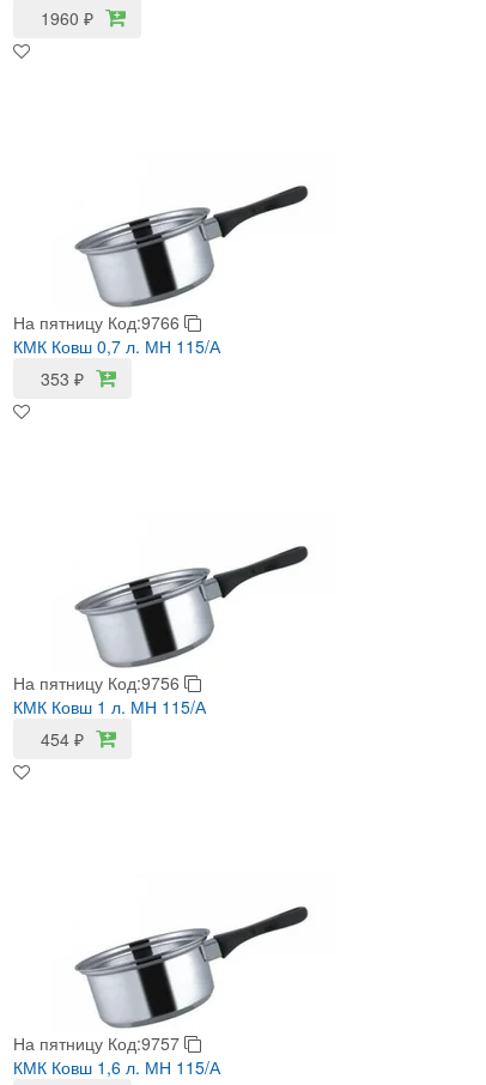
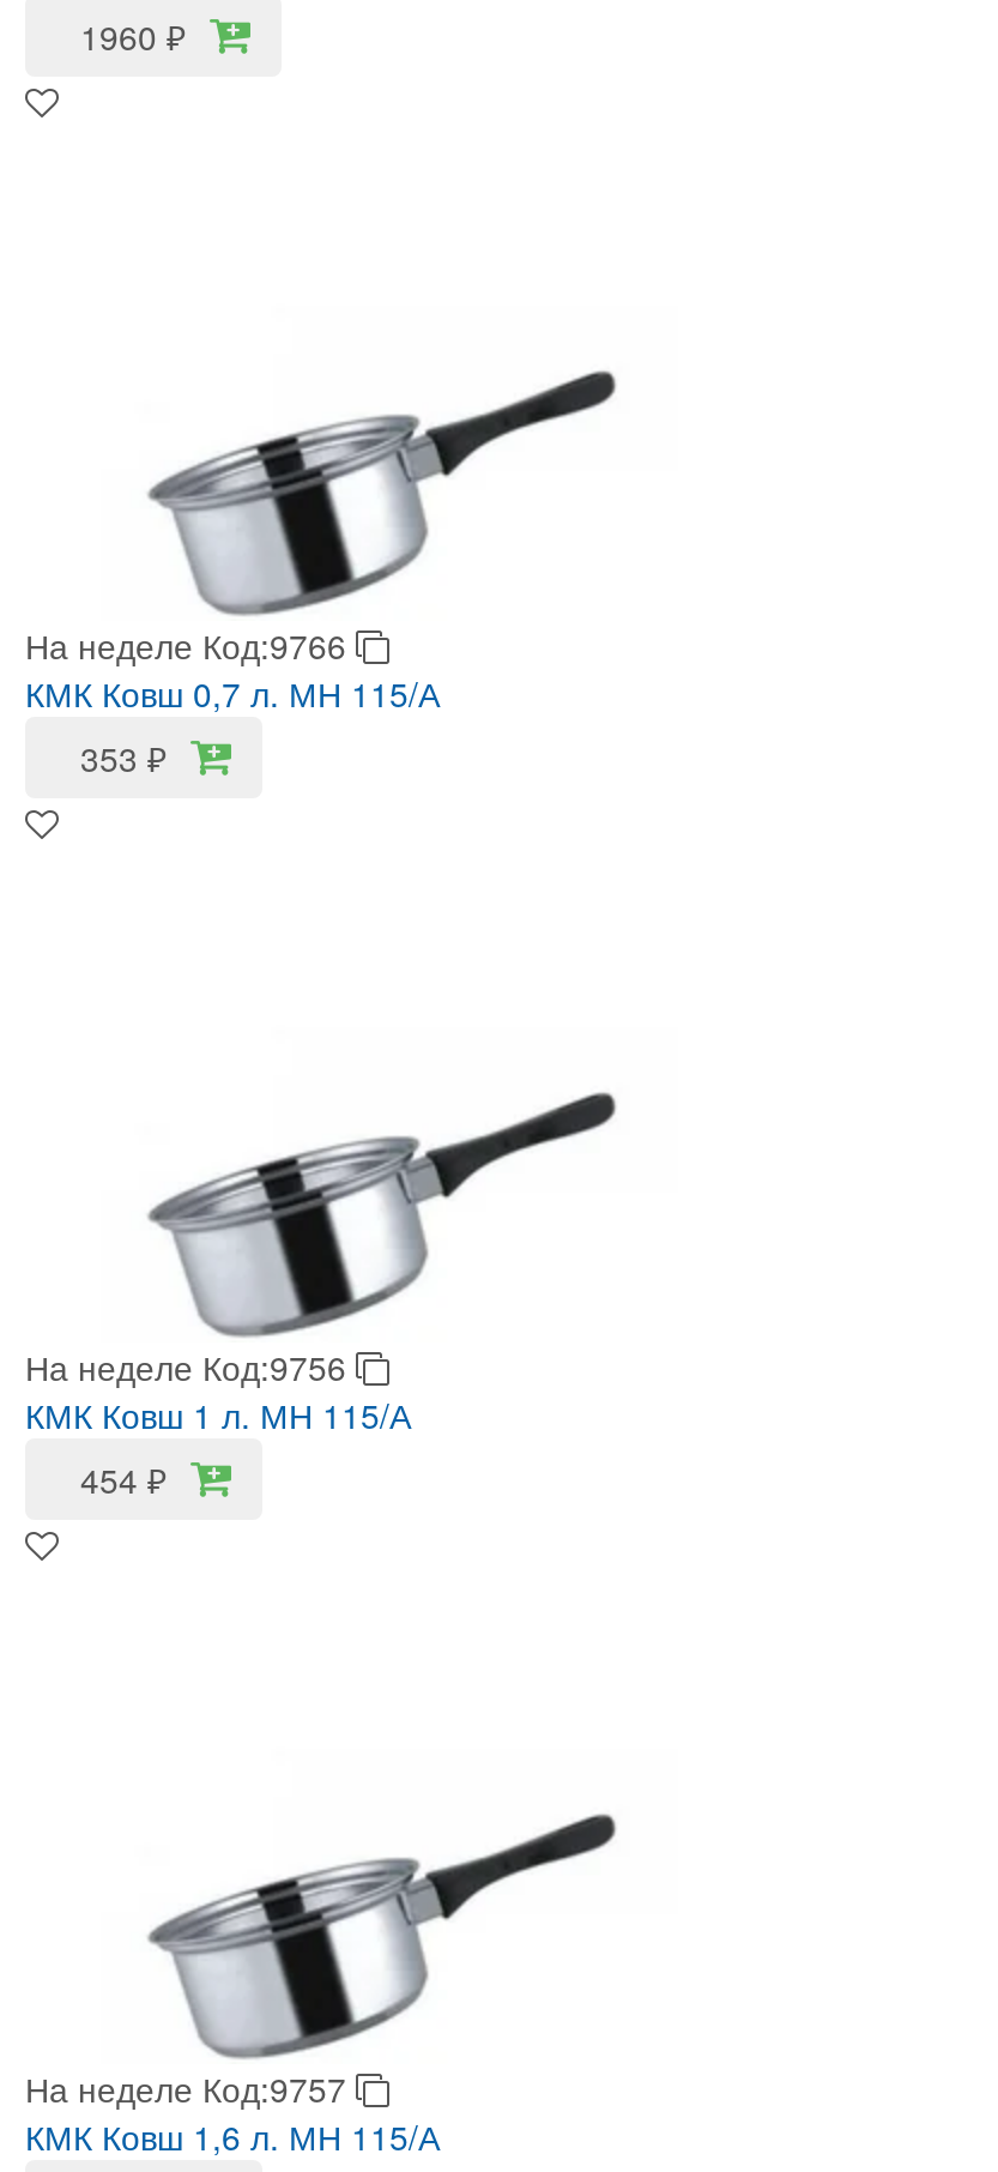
- На пятницу Код:9766
+ На неделе Код:9766

- На пятницу Код:9756
+ На неделе Код:9756

- На пятницу Код:9757
+ На неделе Код:9757
